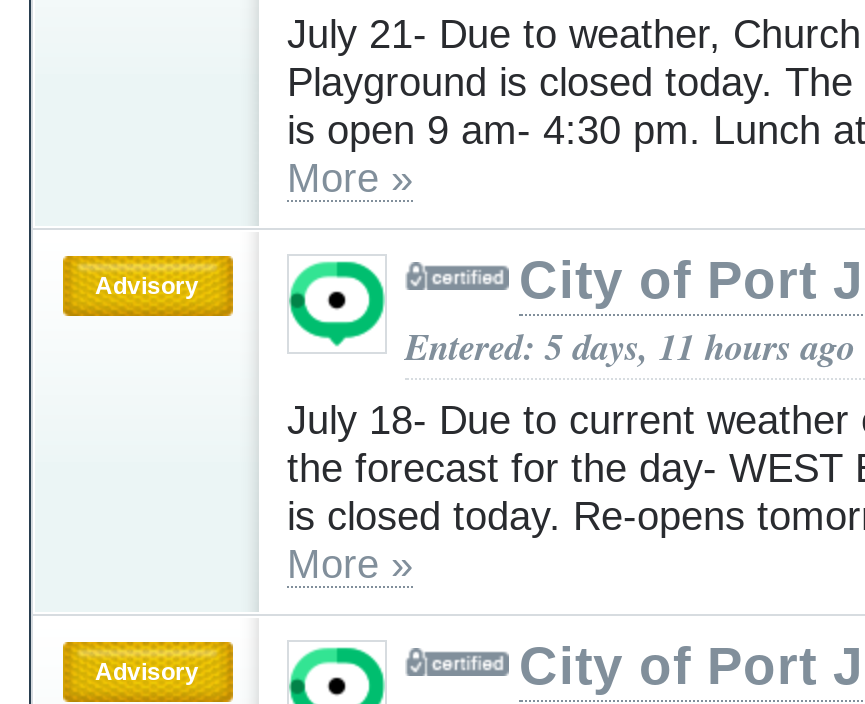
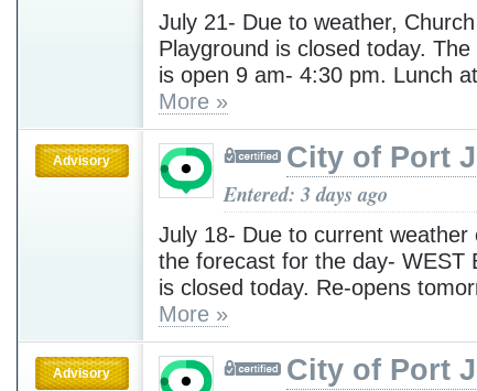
- Entered: 5 days, 11 hours ago
+ Entered: 3 days ago
